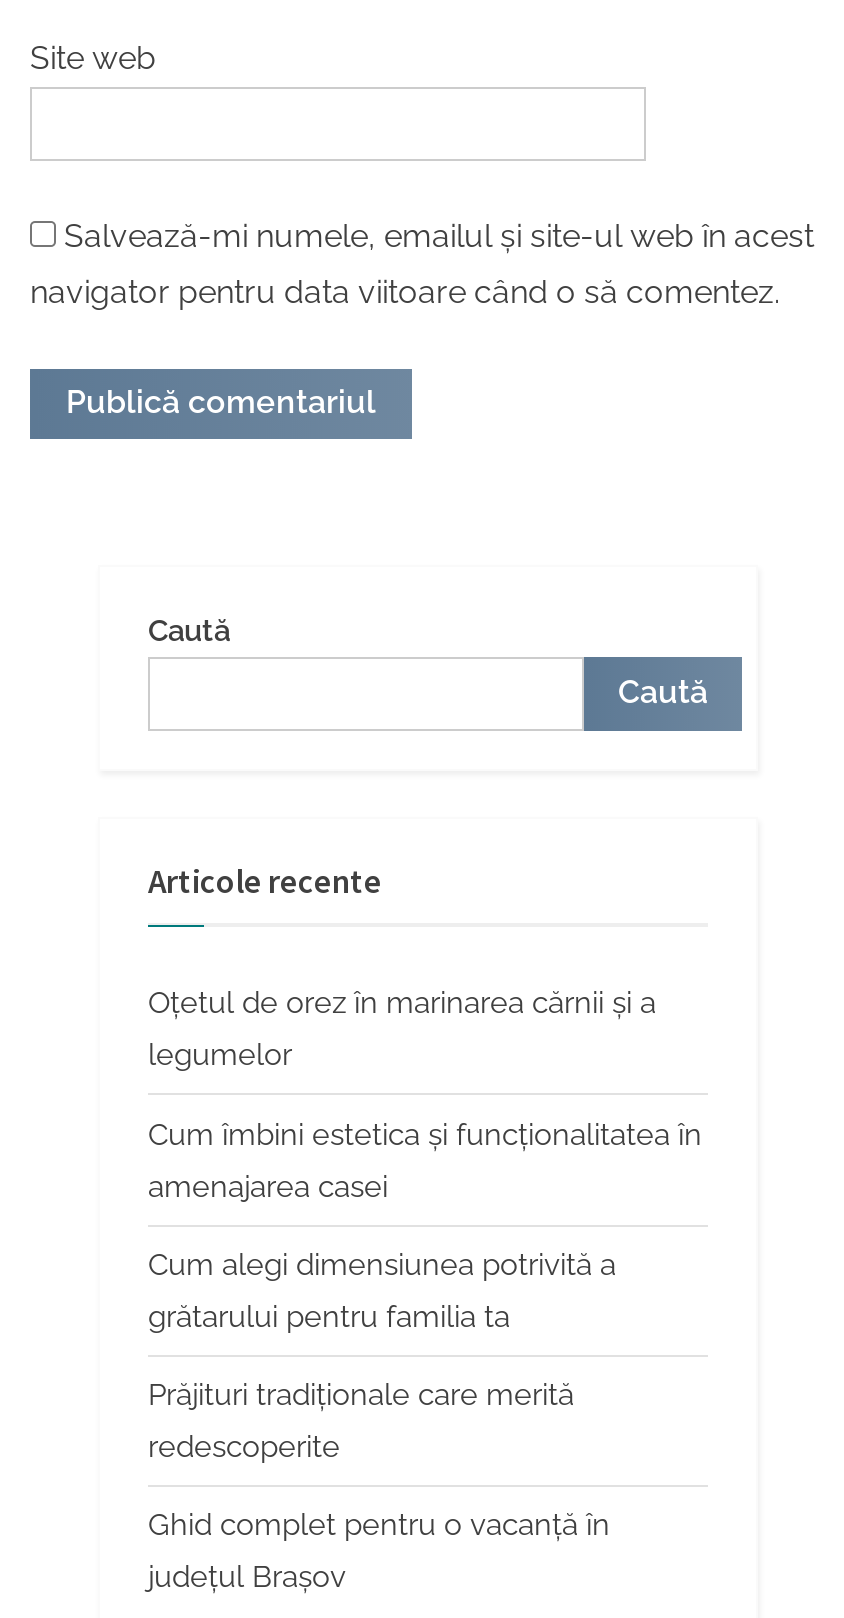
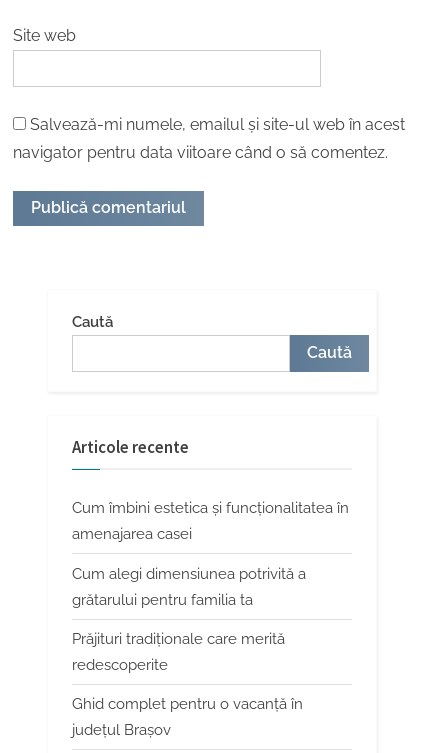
- Oțetul de orez în marinarea cărnii și a
- legumelor
